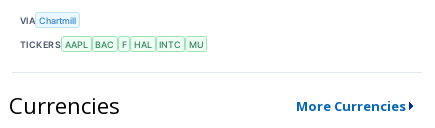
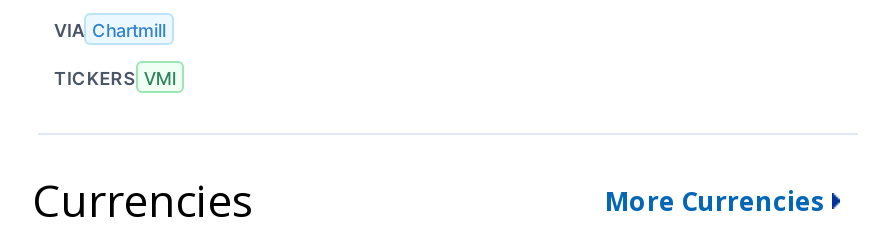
- TICKERS AAPL
- BAC
- F
- HAL
- INTC
- MU
+ TICKERS VMI
